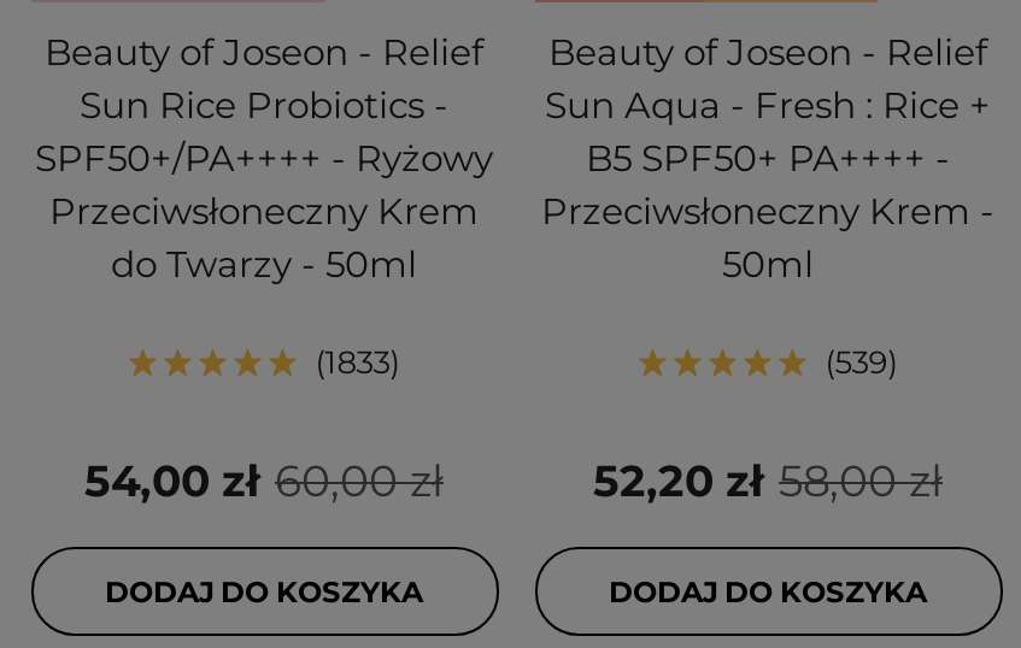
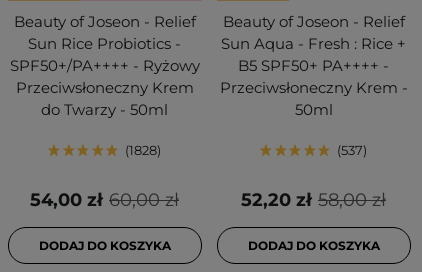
- 1833
+ 1828

- 539
+ 537
